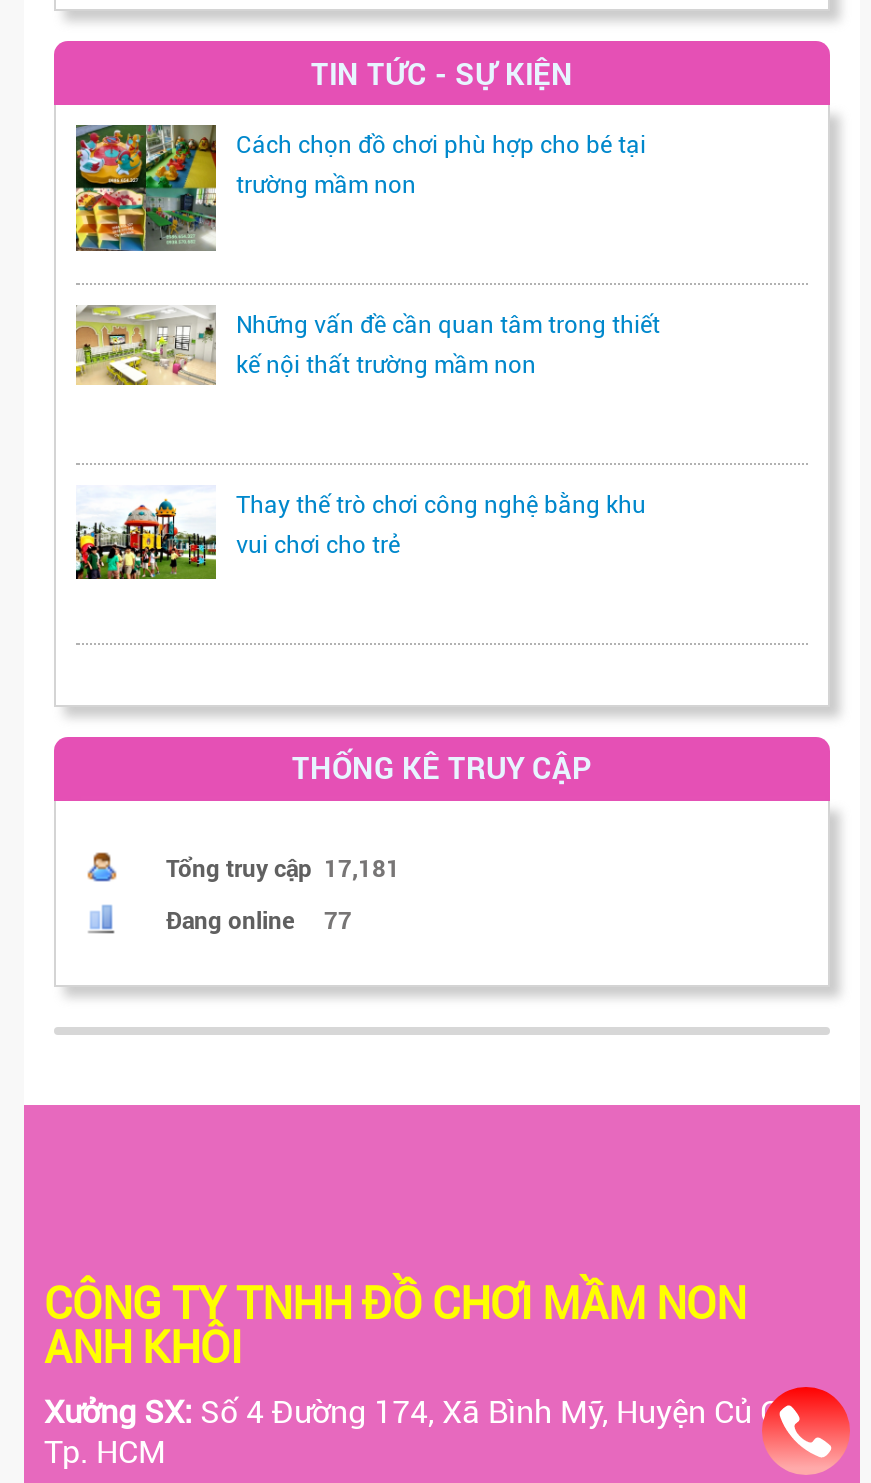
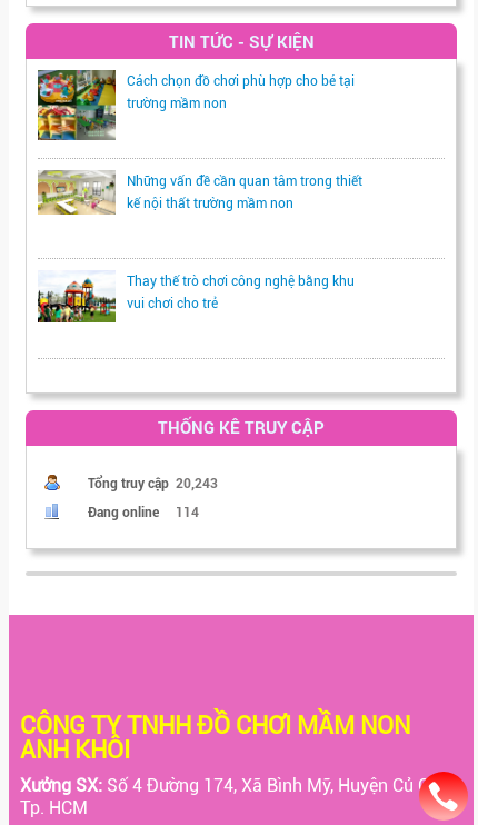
- Tổng truy cập 17,181
+ Tổng truy cập 20,243

- Đang online 77
+ Đang online 114
